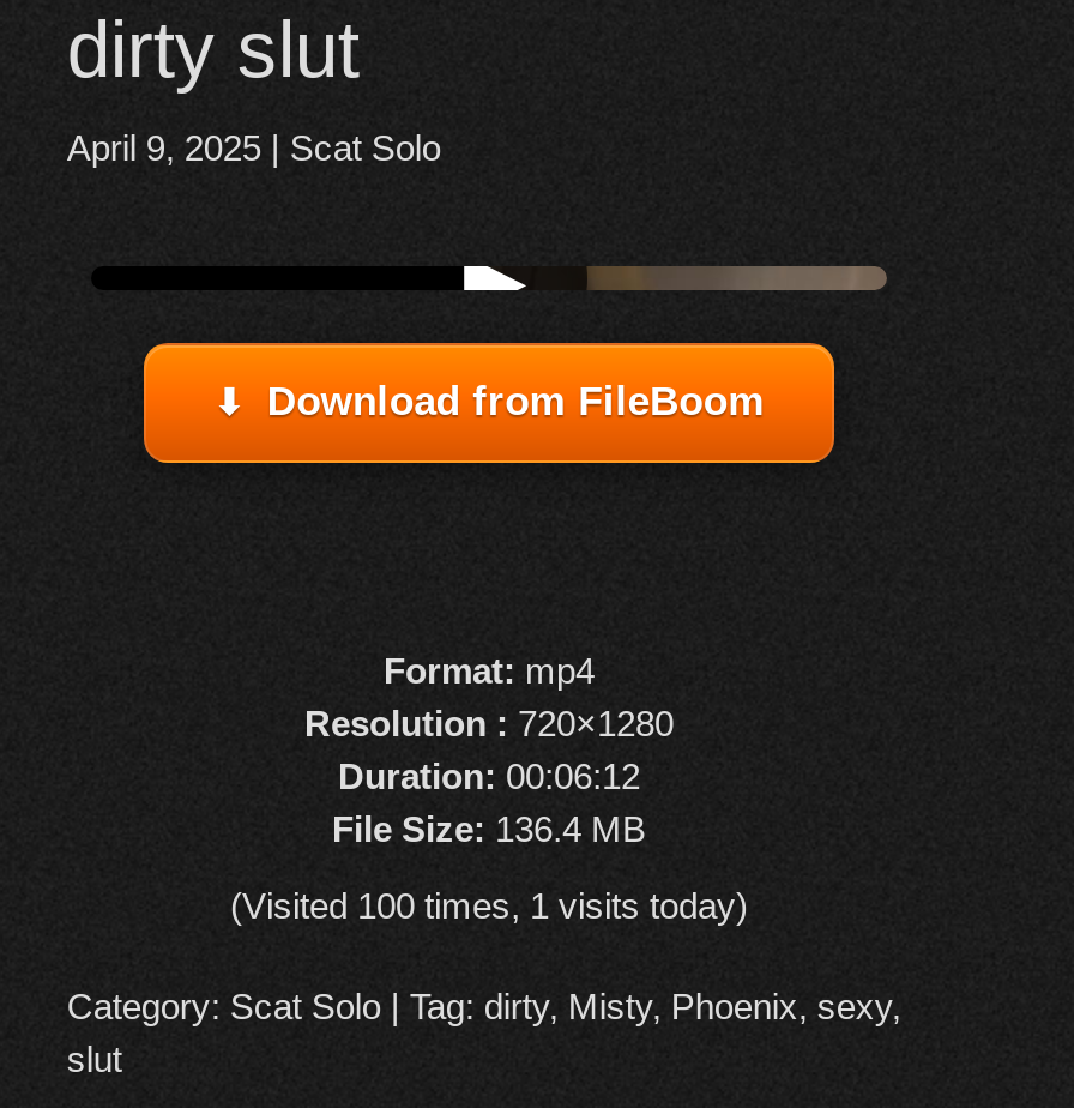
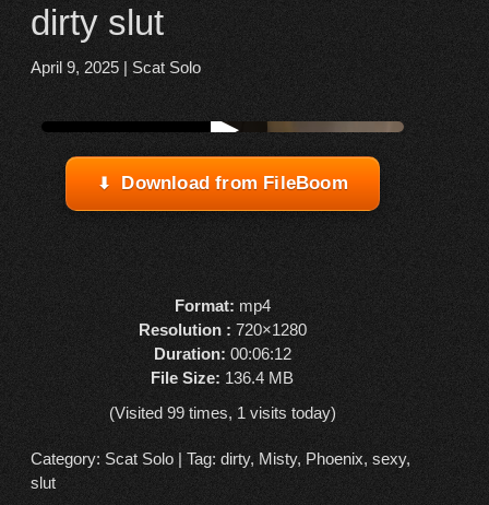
- (Visited 100 times, 1 visits today)
+ (Visited 99 times, 1 visits today)
